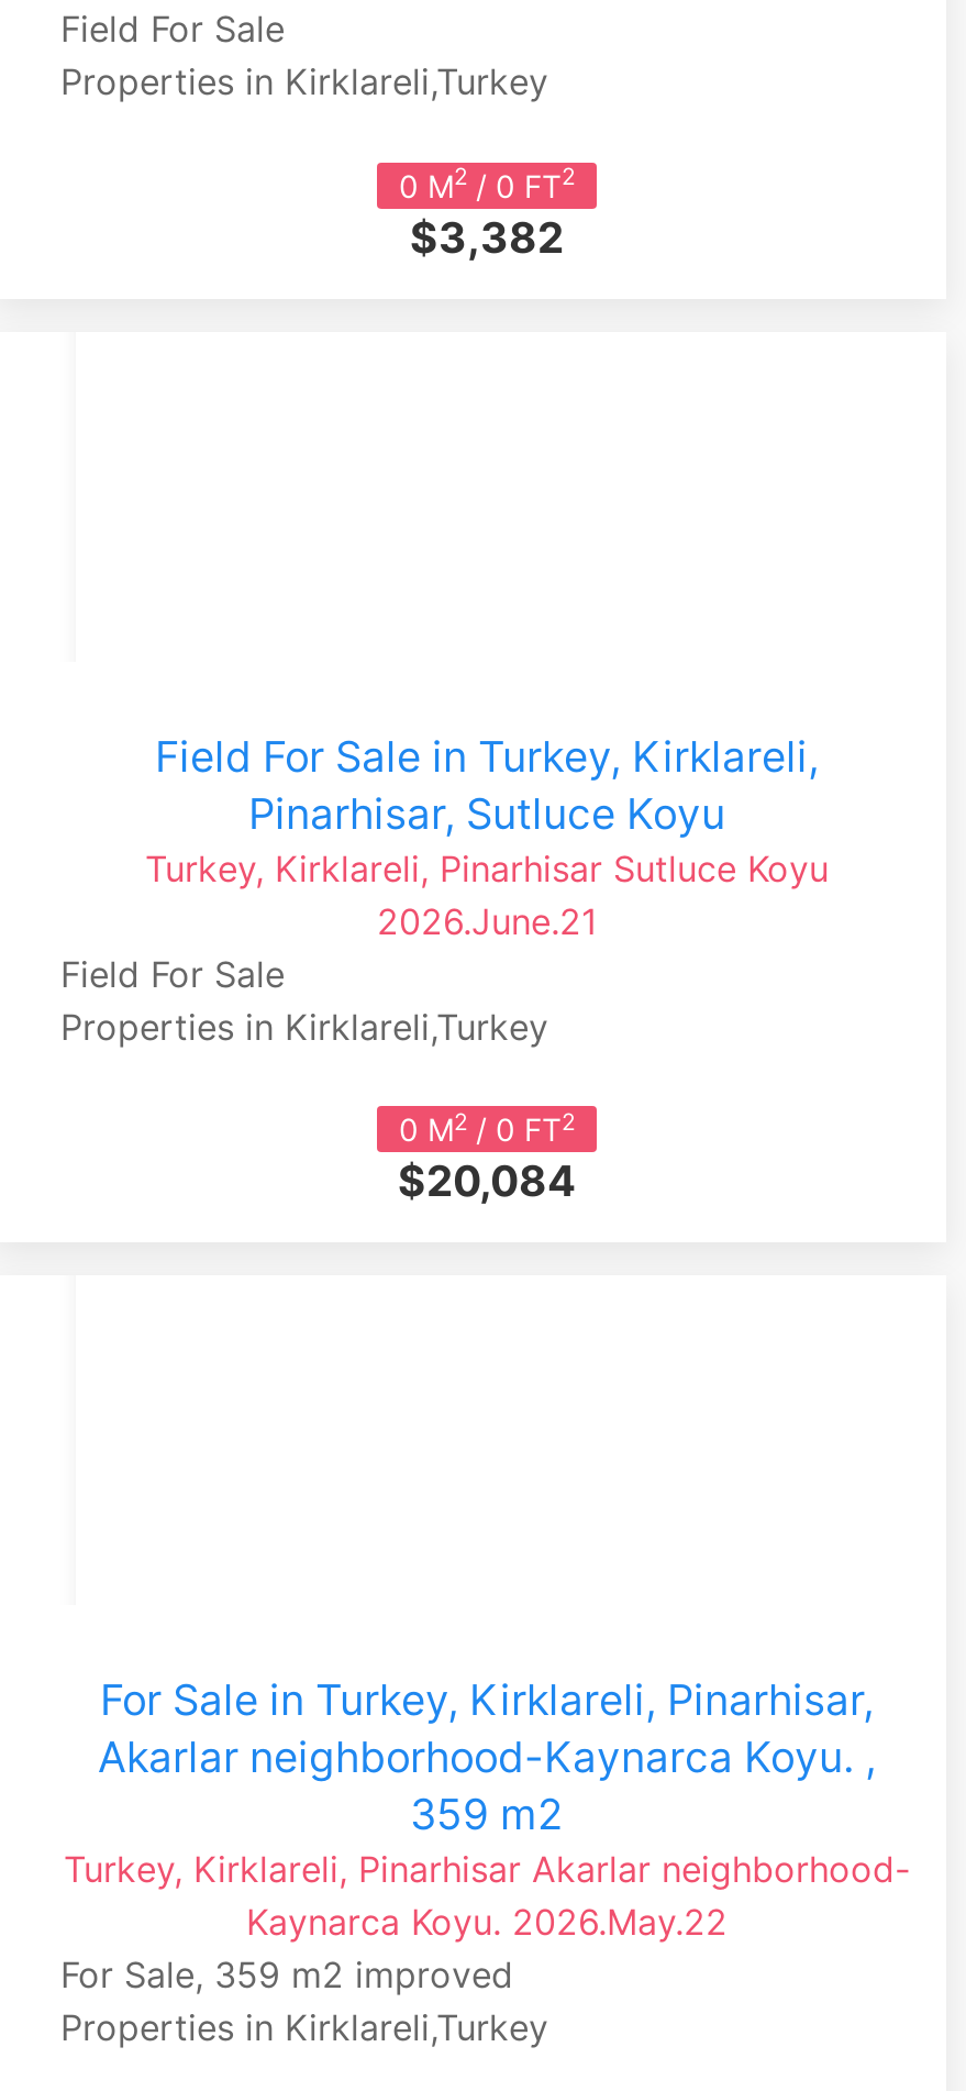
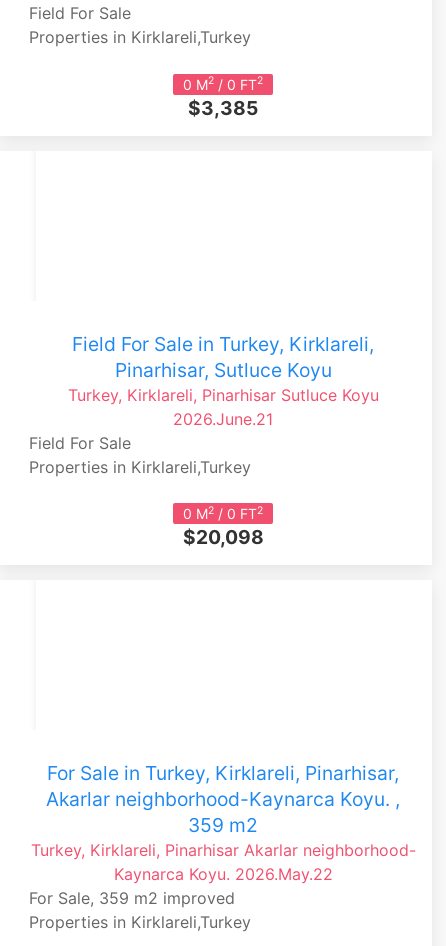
- $3,382
+ $3,385

- $20,084
+ $20,098
